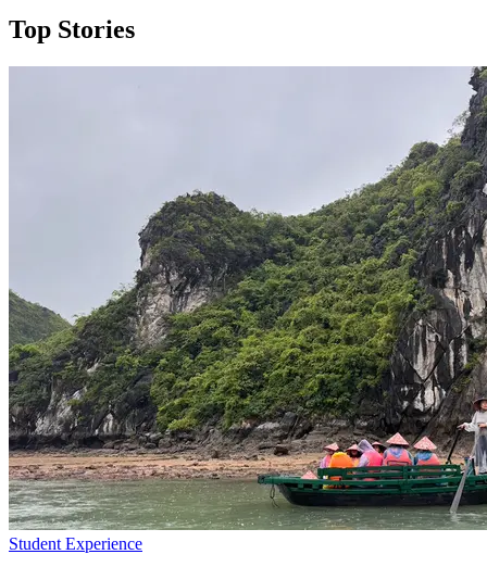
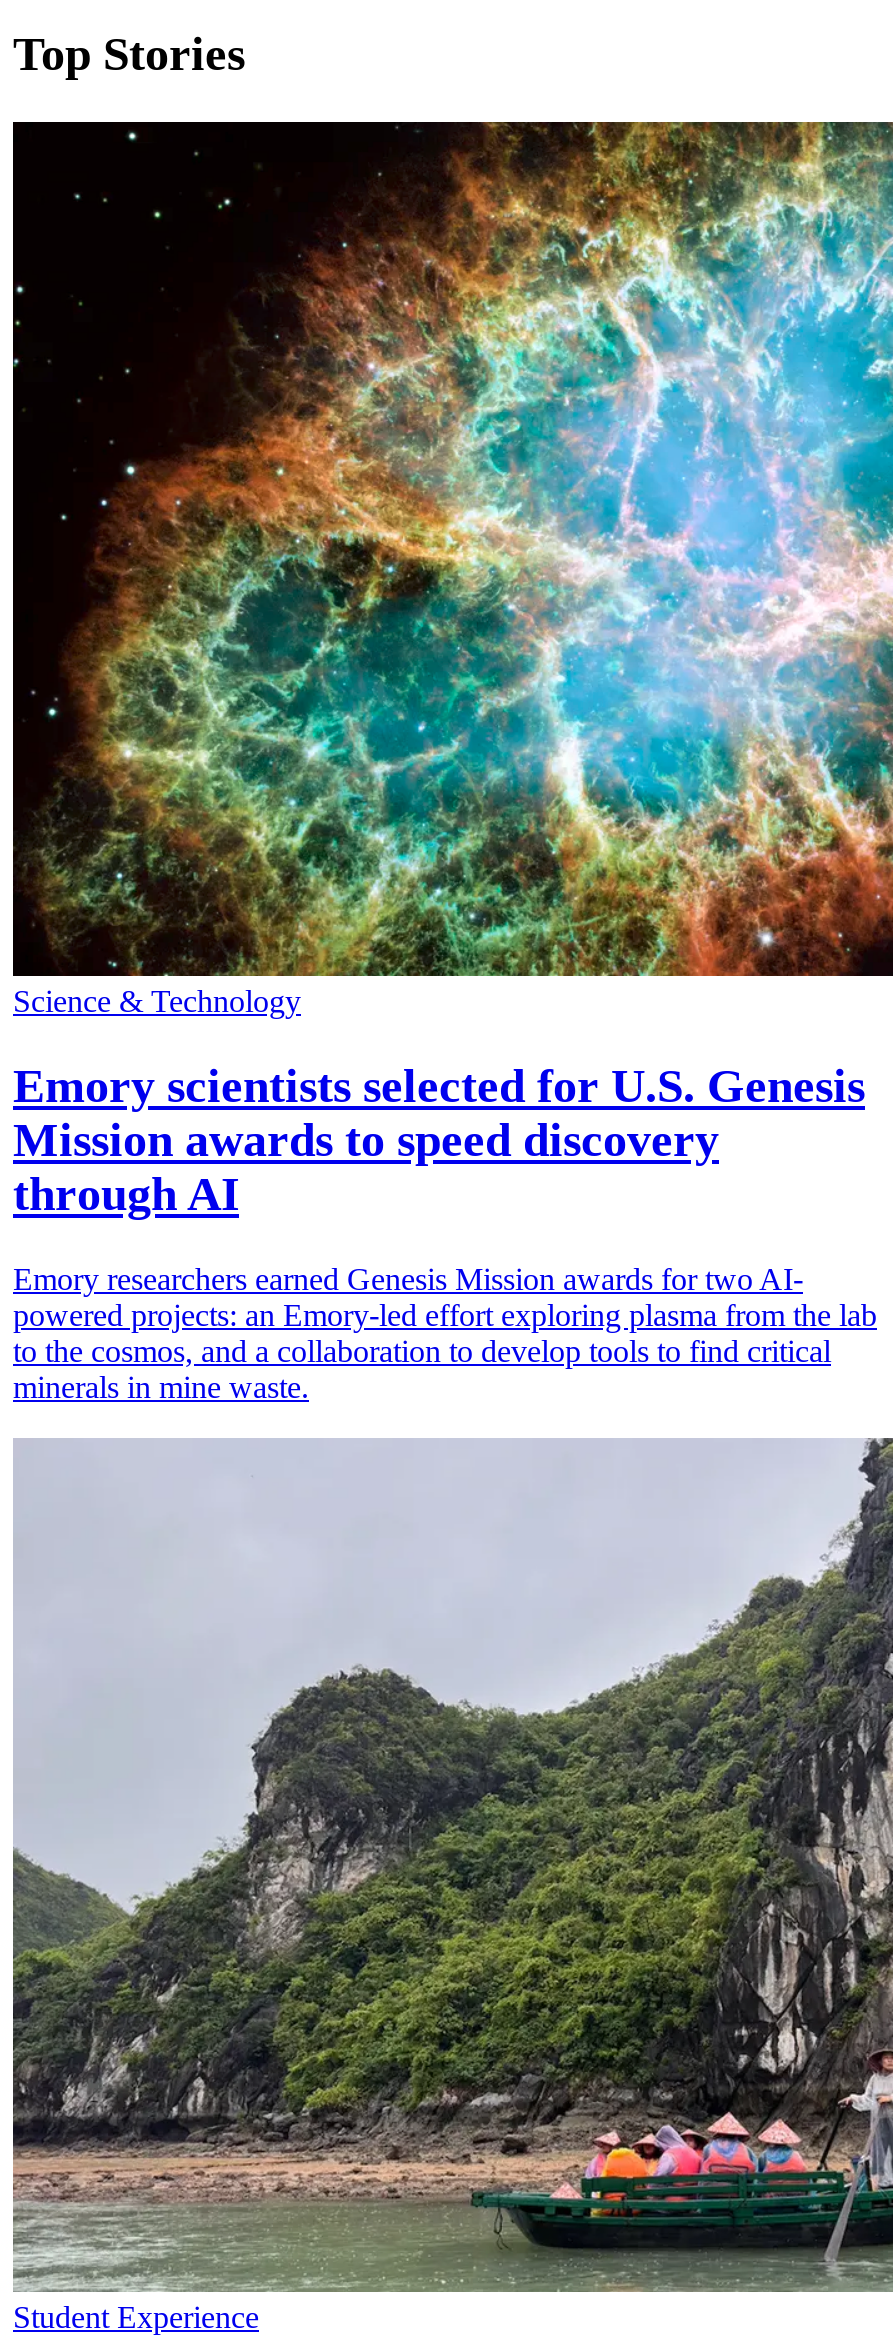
+ [image]
+ Science & Technology
+ Emory scientists selected for U.S. Genesis
+ Mission awards to speed discovery
+ through AI
+ Emory researchers earned Genesis Mission awards for two AI-
+ powered projects: an Emory-led effort exploring plasma from the lab
+ to the cosmos, and a collaboration to develop tools to find critical
+ minerals in mine waste.
